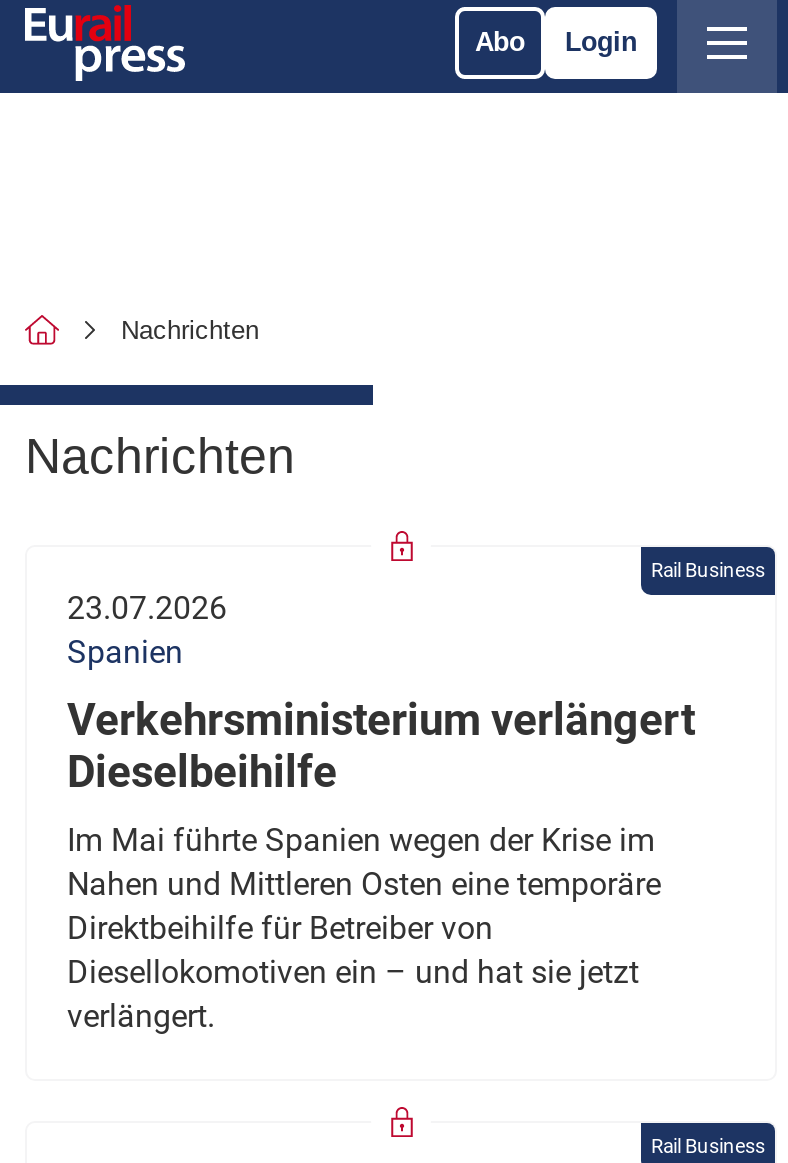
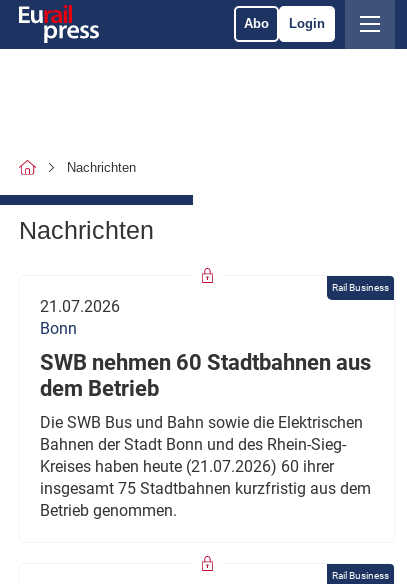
- 23.07.2026
- Spanien
+ 21.07.2026
+ Bonn

- Verkehrsministerium verlängert
- Dieselbeihilfe
+ SWB nehmen 60 Stadtbahnen aus
+ dem Betrieb

- Im Mai führte Spanien wegen der Krise im
- Nahen und Mittleren Osten eine temporäre
- Direktbeihilfe für Betreiber von
- Diesellokomotiven ein – und hat sie jetzt
- verlängert.
+ Die SWB Bus und Bahn sowie die Elektrischen
+ Bahnen der Stadt Bonn und des Rhein-Sieg-
+ Kreises haben heute (21.07.2026) 60 ihrer
+ insgesamt 75 Stadtbahnen kurzfristig aus dem
+ Betrieb genommen.
